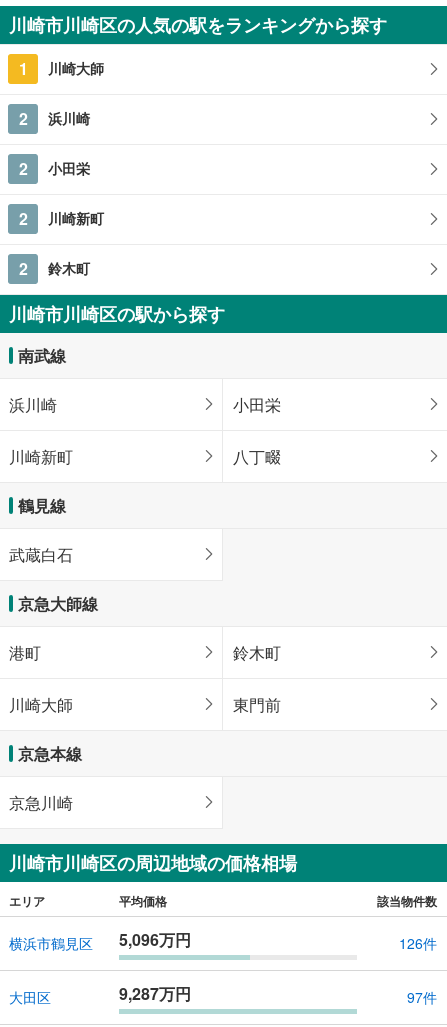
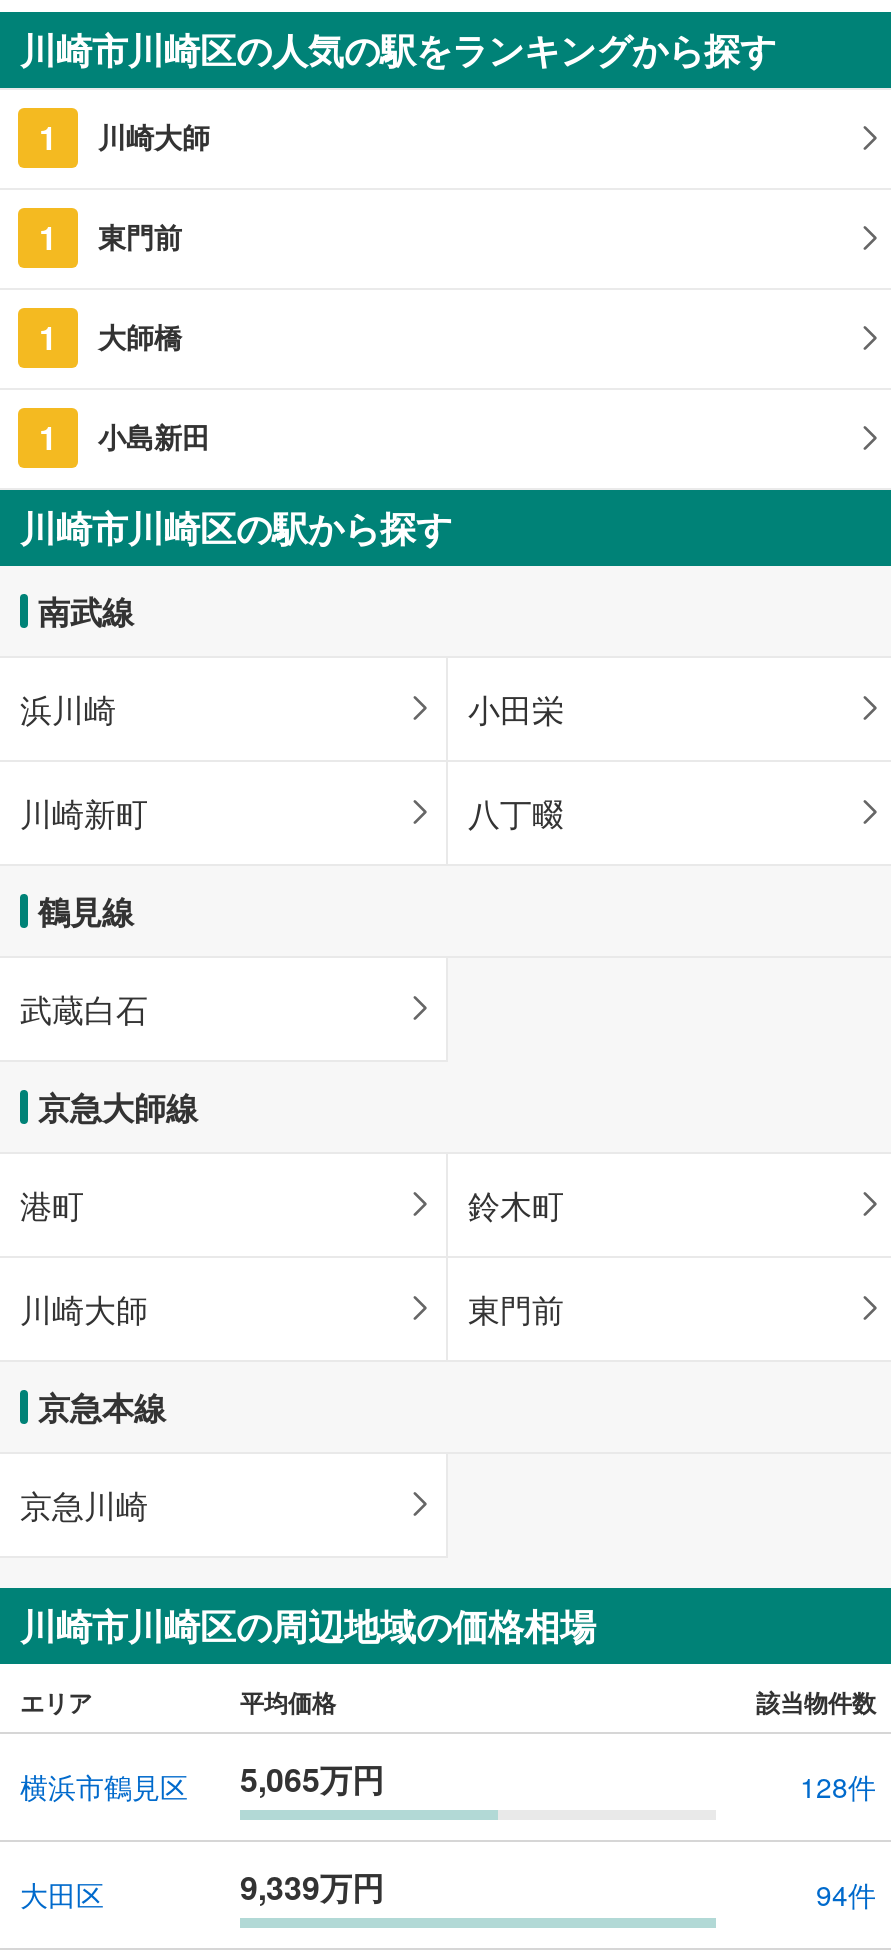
- 2
- 浜川崎
- 2
- 小田栄
- 2
- 川崎新町
- 2
- 鈴木町
+ 1
+ 東門前
+ 1
+ 大師橋
+ 1
+ 小島新田

- 横浜市鶴見区 5,096万円
+ 横浜市鶴見区 5,065万円

- 126件
+ 128件

- 9,287万円
+ 9,339万円

- 97件
+ 94件
